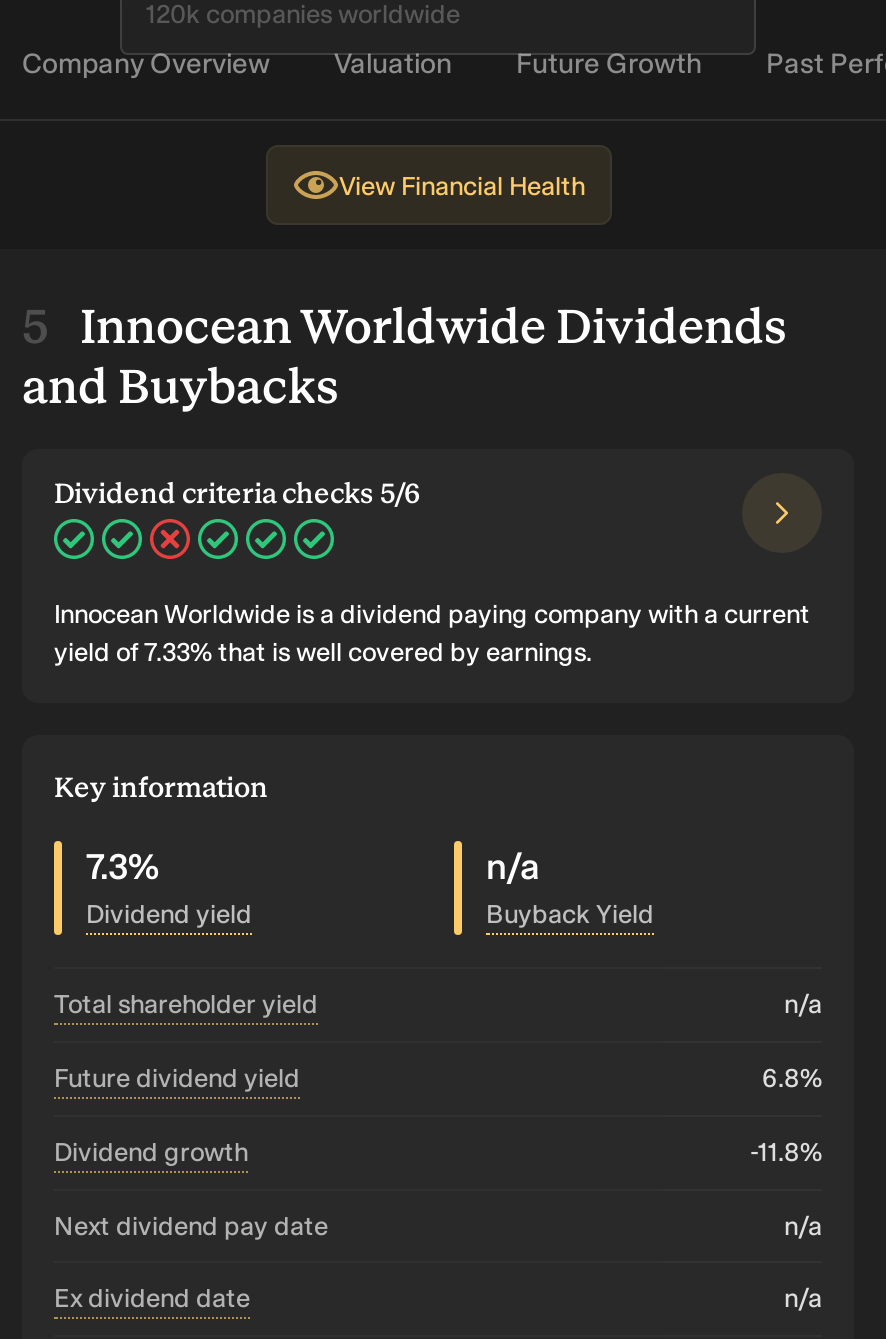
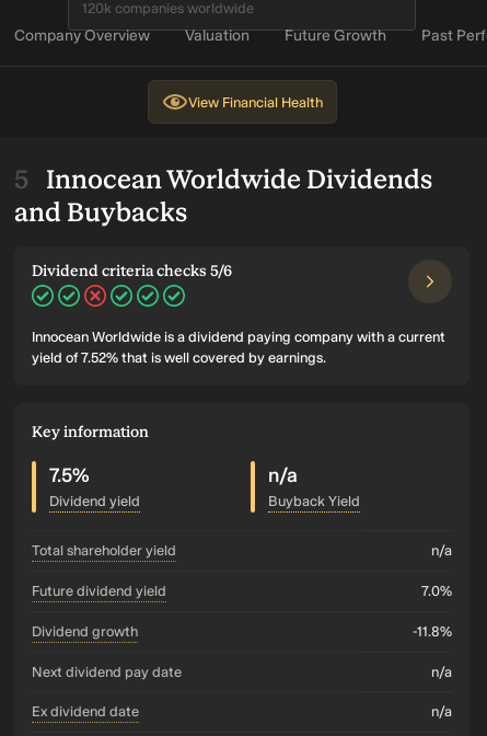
- yield of 7.33% that is well covered by earnings.
+ yield of 7.52% that is well covered by earnings.

- 7.3%
+ 7.5%

- 6.8%
+ 7.0%
